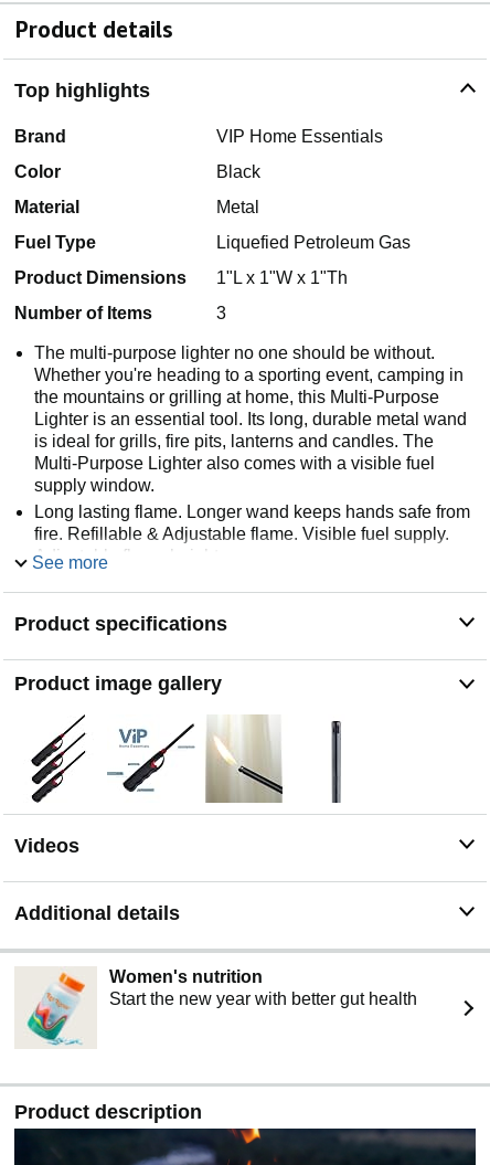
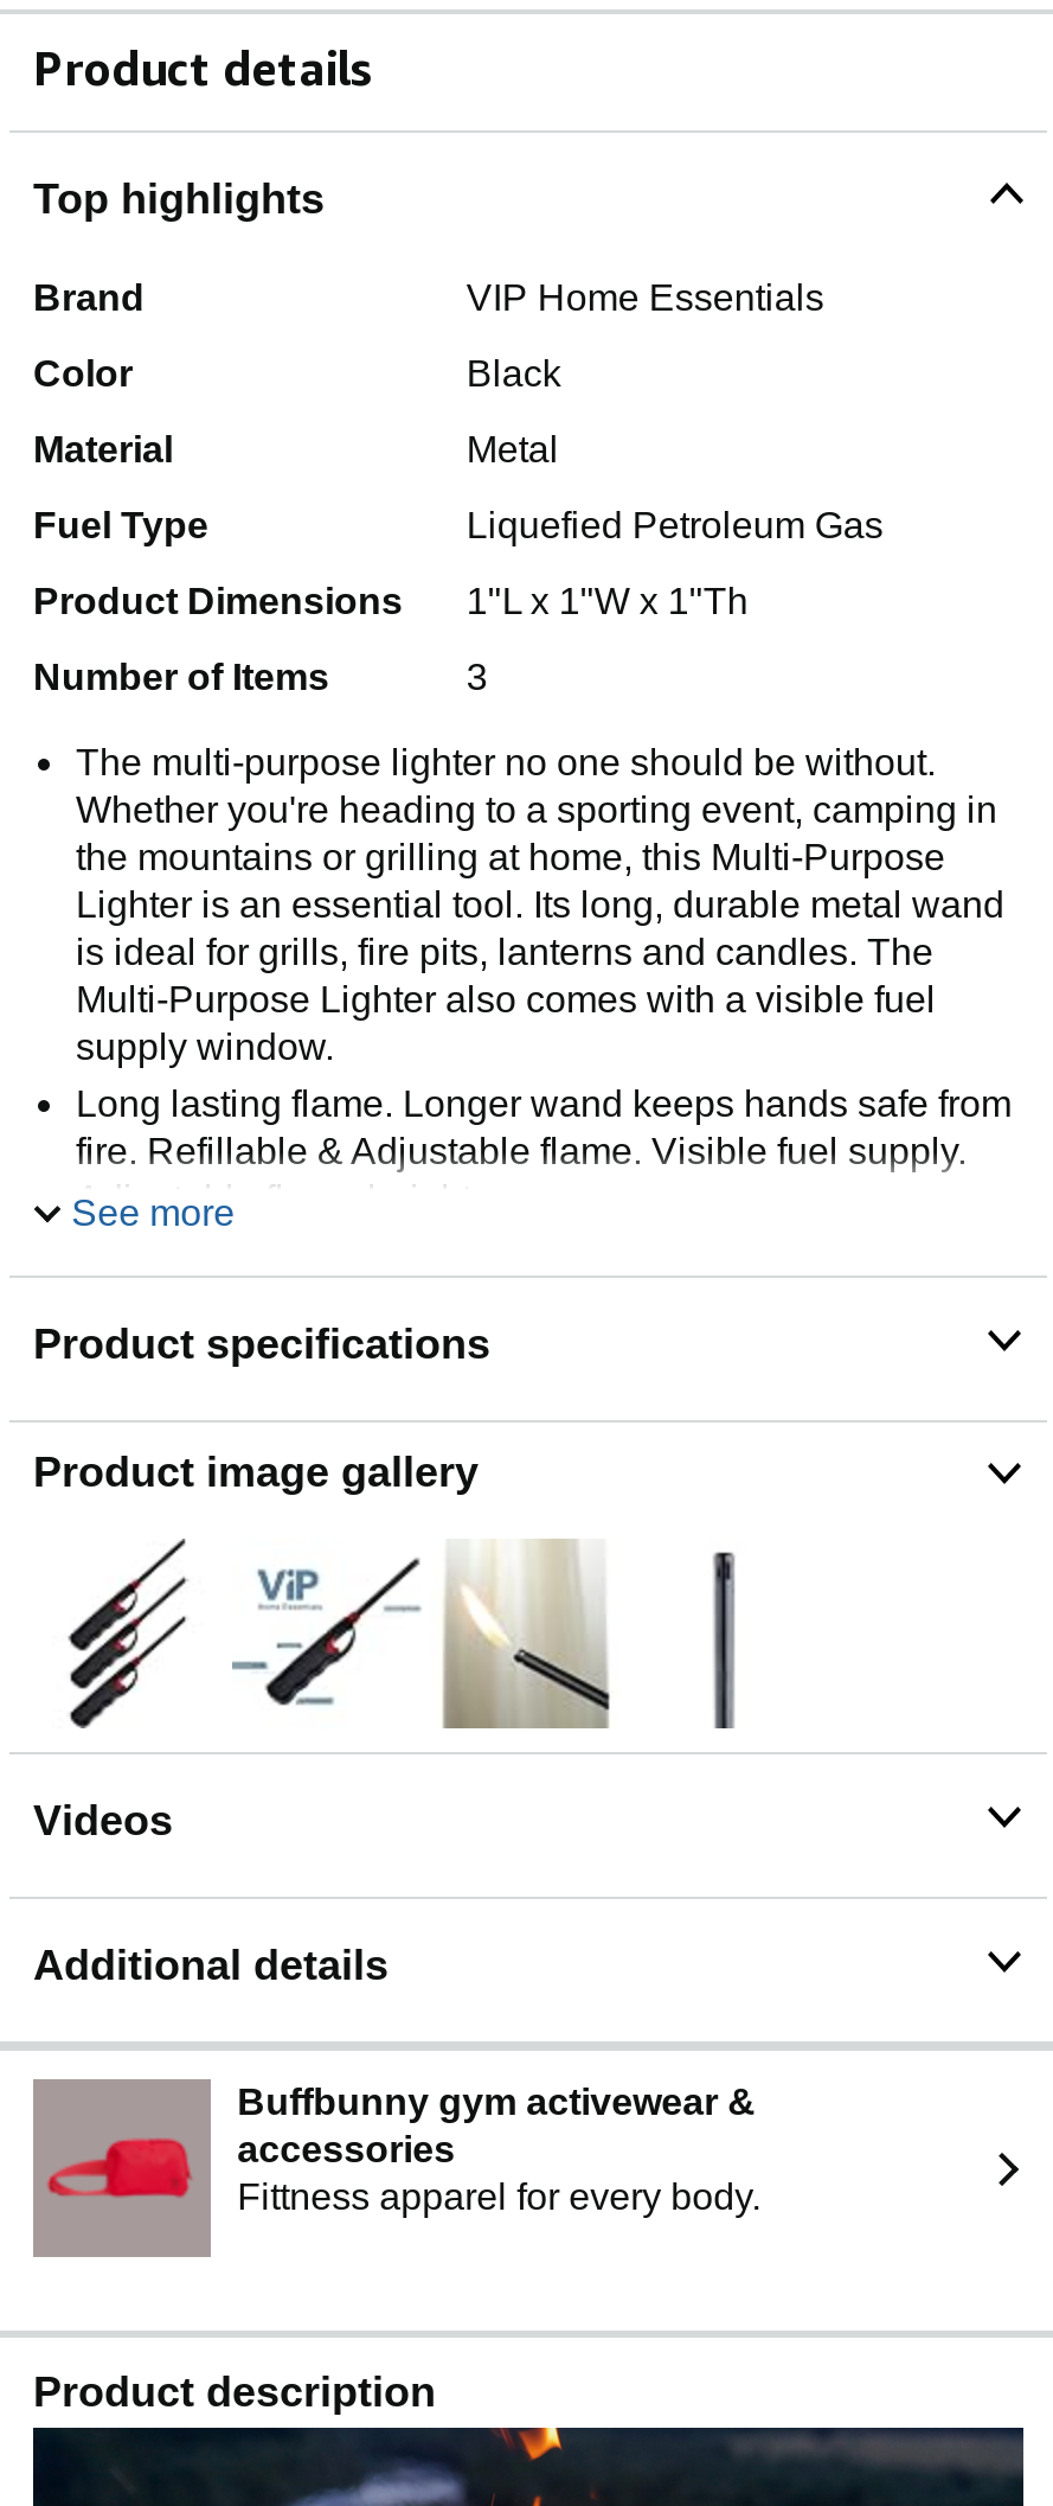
- [image]
- Women's nutrition
- Start the new year with better gut health
+ [image]
+ Buffbunny gym activewear &
+ accessories
+ Fittness apparel for every body.
